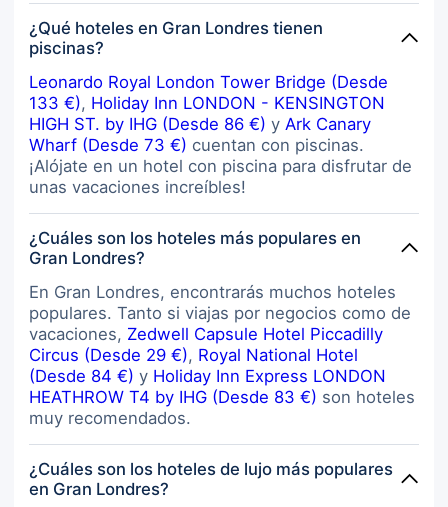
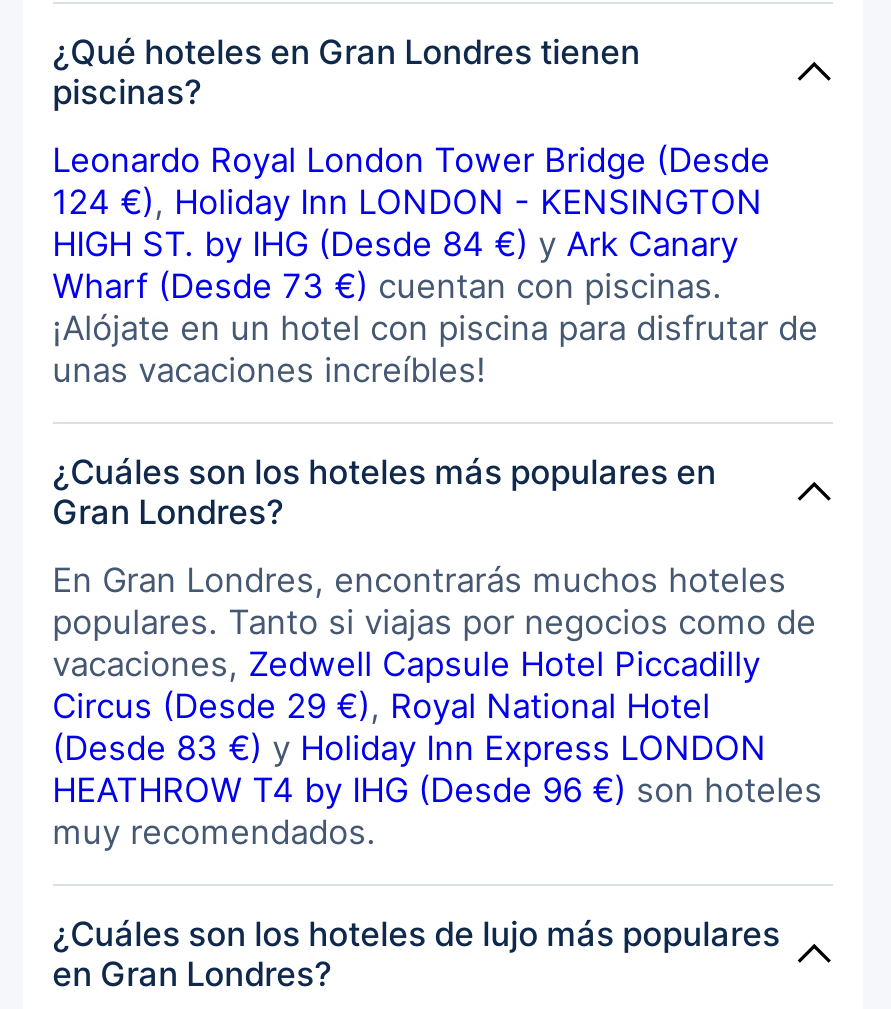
- 133 €), Holiday Inn LONDON - KENSINGTON
+ 124 €), Holiday Inn LONDON - KENSINGTON

- HIGH ST. by IHG (Desde 86 €) y Ark Canary
+ HIGH ST. by IHG (Desde 84 €) y Ark Canary

- (Desde 84 €) y Holiday Inn Express LONDON
+ (Desde 83 €) y Holiday Inn Express LONDON

- HEATHROW T4 by IHG (Desde 83 €) son hoteles
+ HEATHROW T4 by IHG (Desde 96 €) son hoteles
